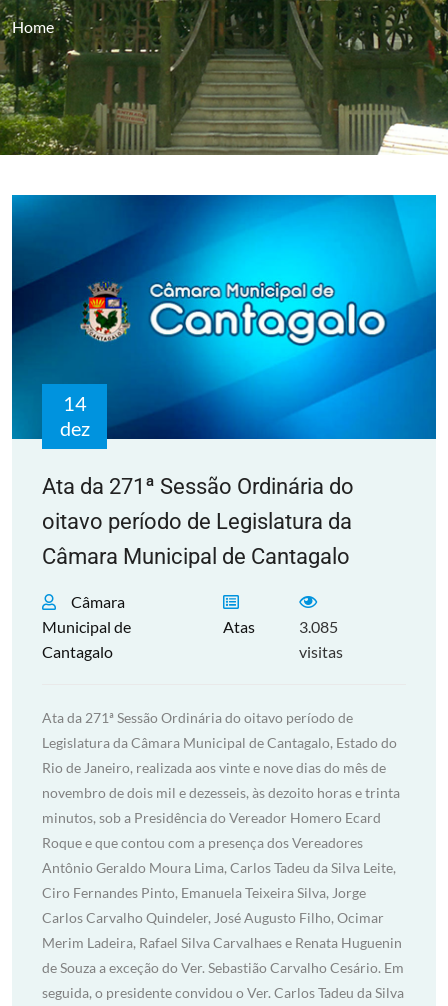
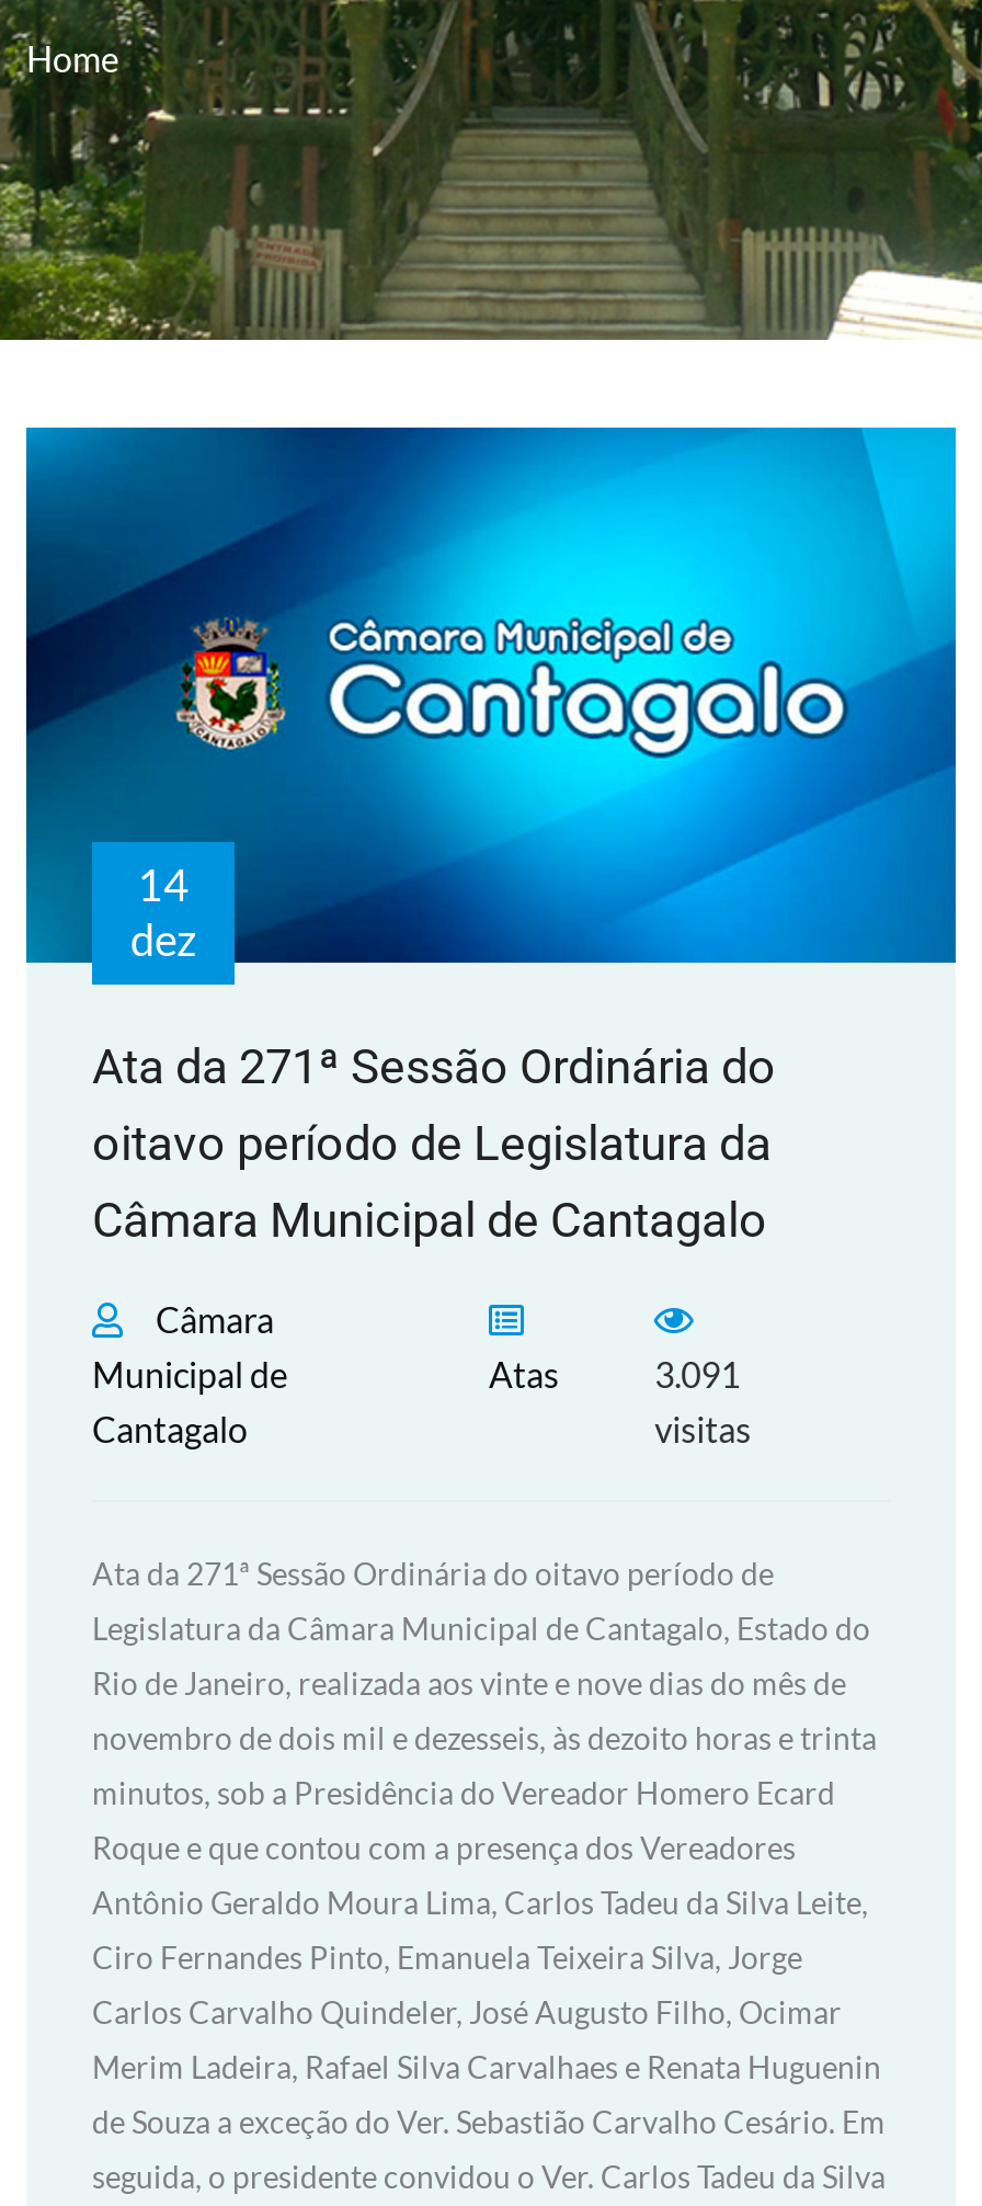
- 3.085
+ 3.091
